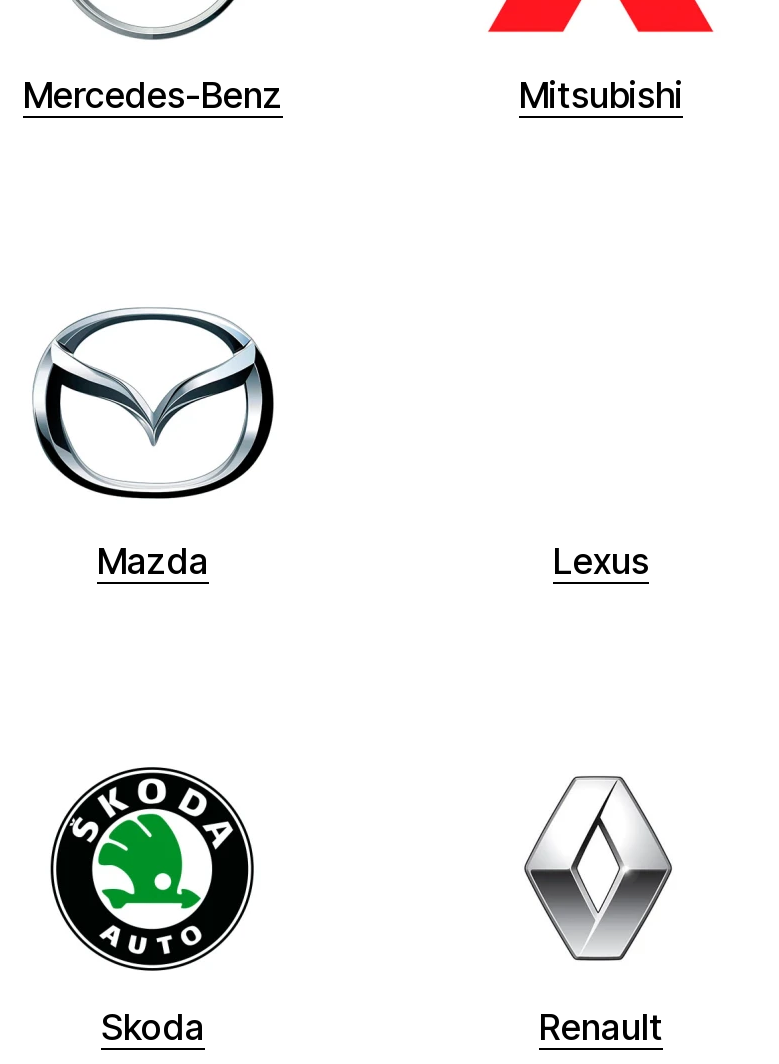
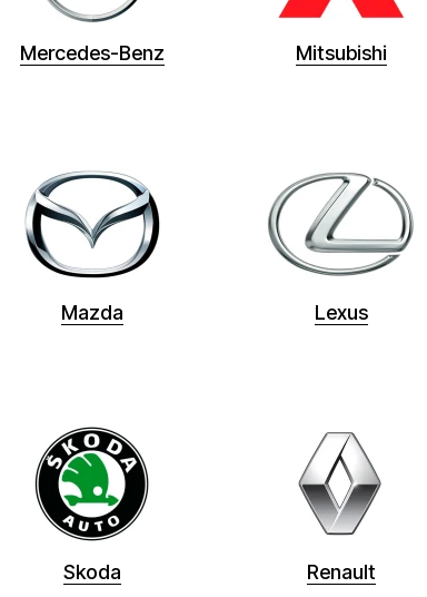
+ [image]
